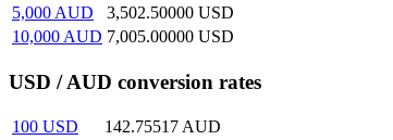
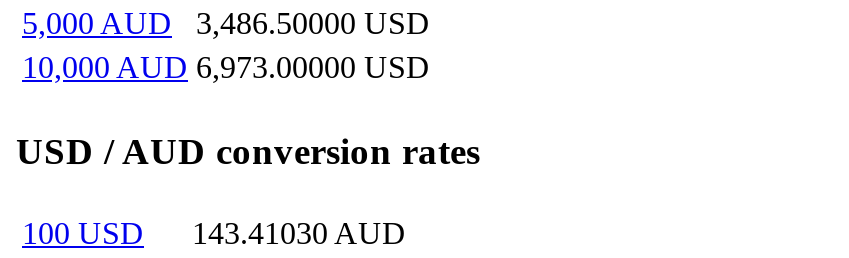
- 5,000 AUD 3,502.50000 USD
+ 5,000 AUD 3,486.50000 USD

- 10,000 AUD 7,005.00000 USD
+ 10,000 AUD 6,973.00000 USD

- 100 USD 142.75517 AUD
+ 100 USD 143.41030 AUD
